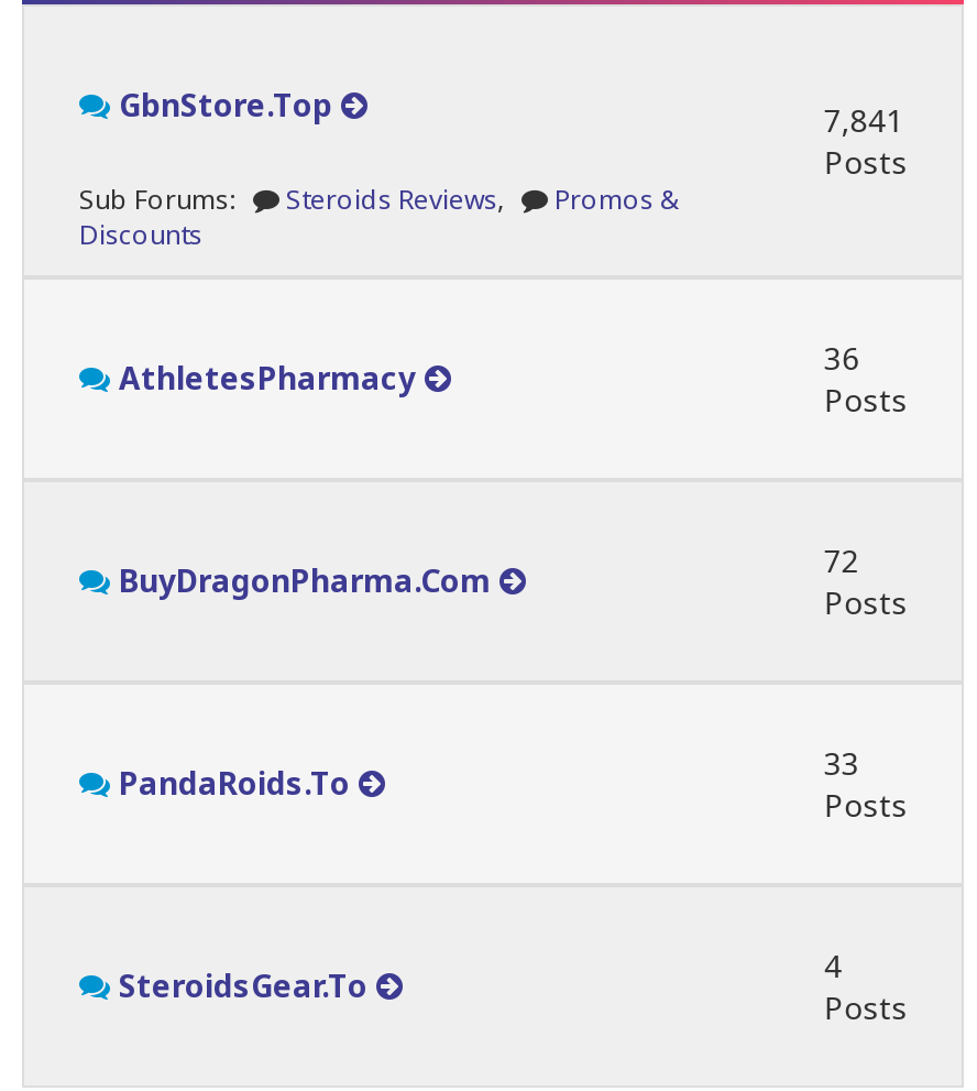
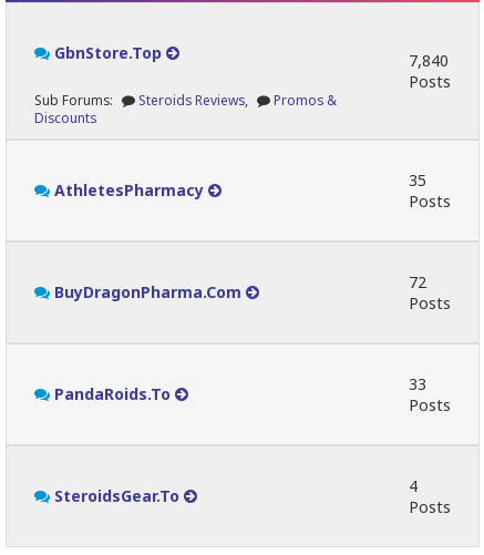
- 7,841
+ 7,840

- 36
+ 35
